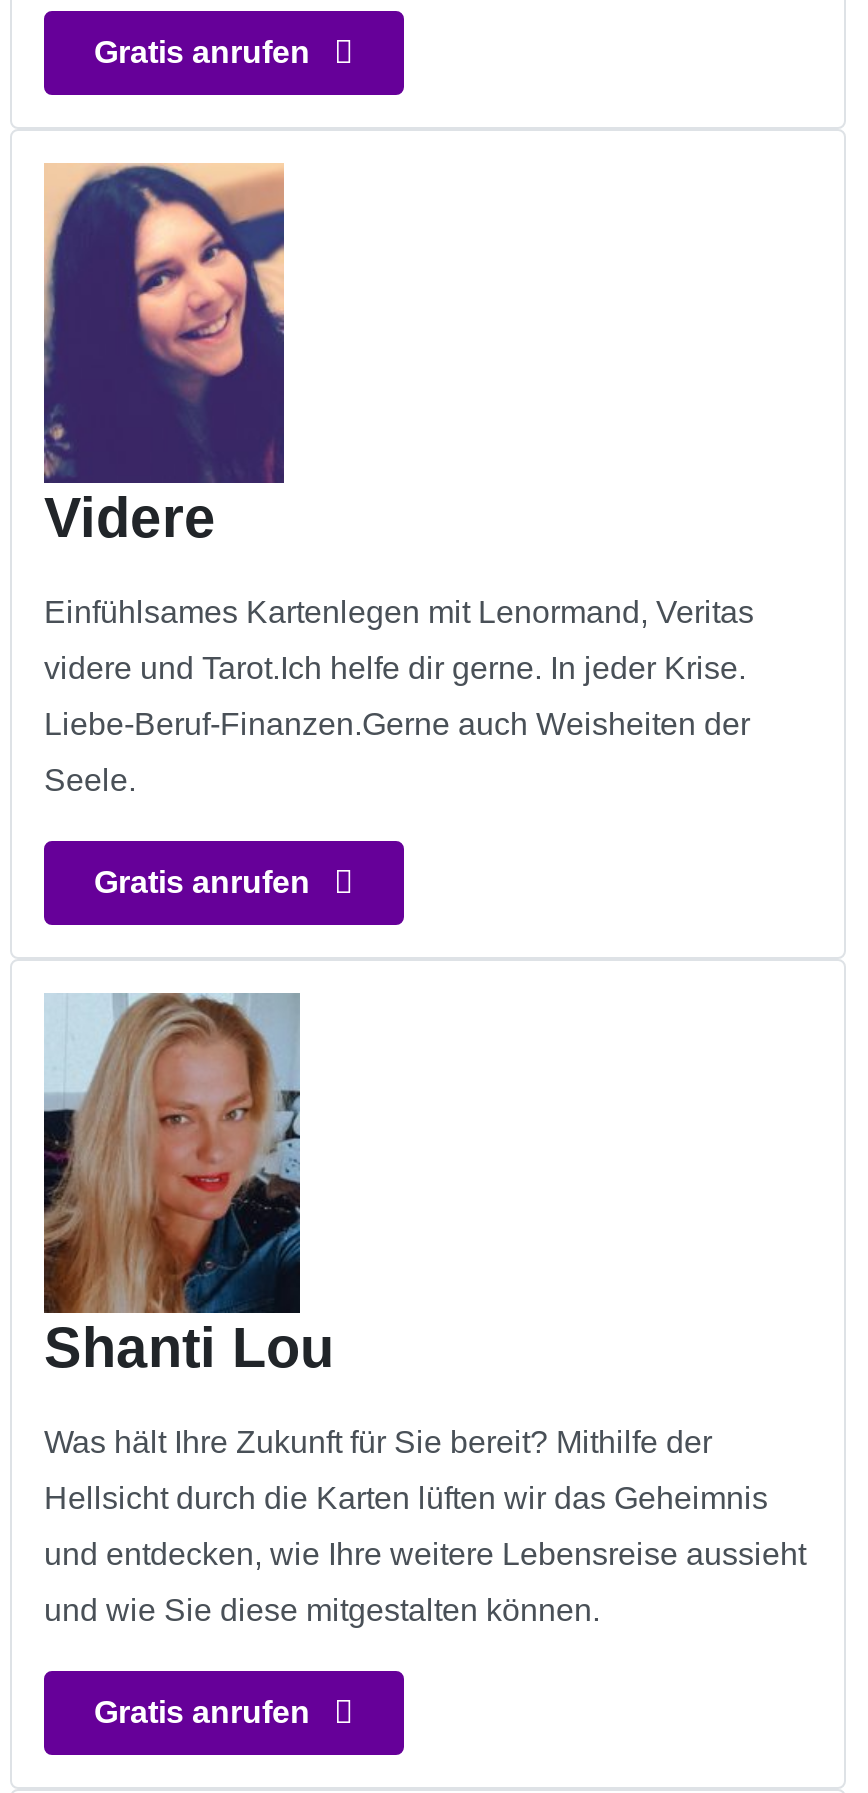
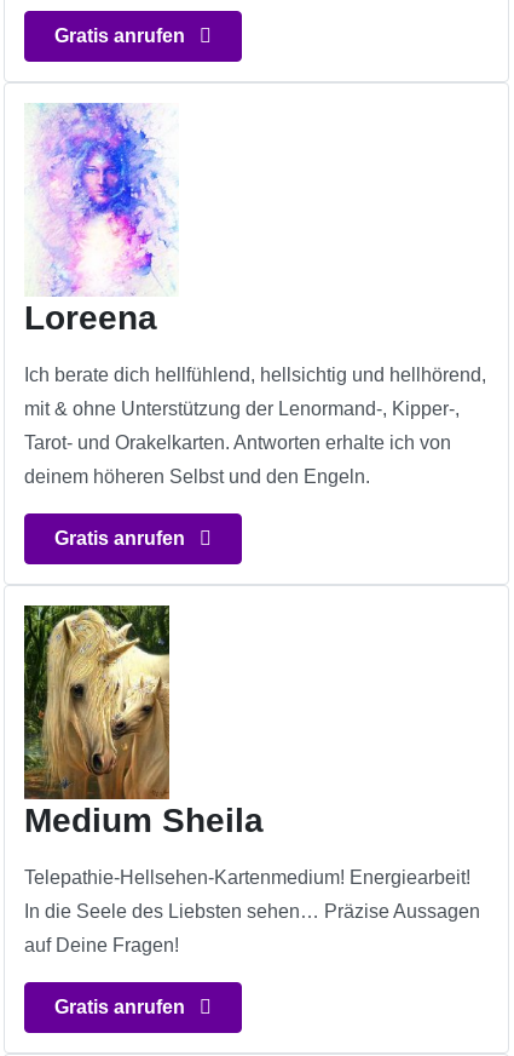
- [image]
- Videre
+ [image]
+ Loreena

- Einfühlsames Kartenlegen mit Lenormand, Veritas
+ Ich berate dich hellfühlend, hellsichtig und hellhörend,

- videre und Tarot.Ich helfe dir gerne. In jeder Krise.
+ mit & ohne Unterstützung der Lenormand-, Kipper-,

- Liebe-Beruf-Finanzen.Gerne auch Weisheiten der
+ Tarot- und Orakelkarten. Antworten erhalte ich von

- Seele.
+ deinem höheren Selbst und den Engeln.

- [image]
- Shanti Lou
- Was hält Ihre Zukunft für Sie bereit? Mithilfe der
- Hellsicht durch die Karten lüften wir das Geheimnis
- und entdecken, wie Ihre weitere Lebensreise aussieht
- und wie Sie diese mitgestalten können.
+ [image]
+ Medium Sheila
+ Telepathie-Hellsehen-Kartenmedium! Energiearbeit!
+ In die Seele des Liebsten sehen… Präzise Aussagen
+ auf Deine Fragen!
